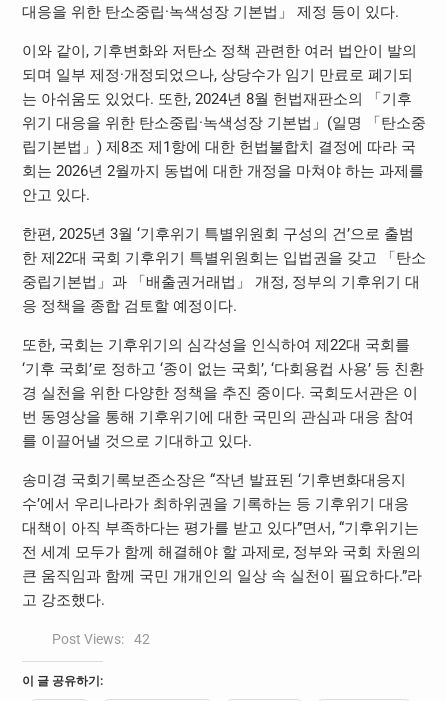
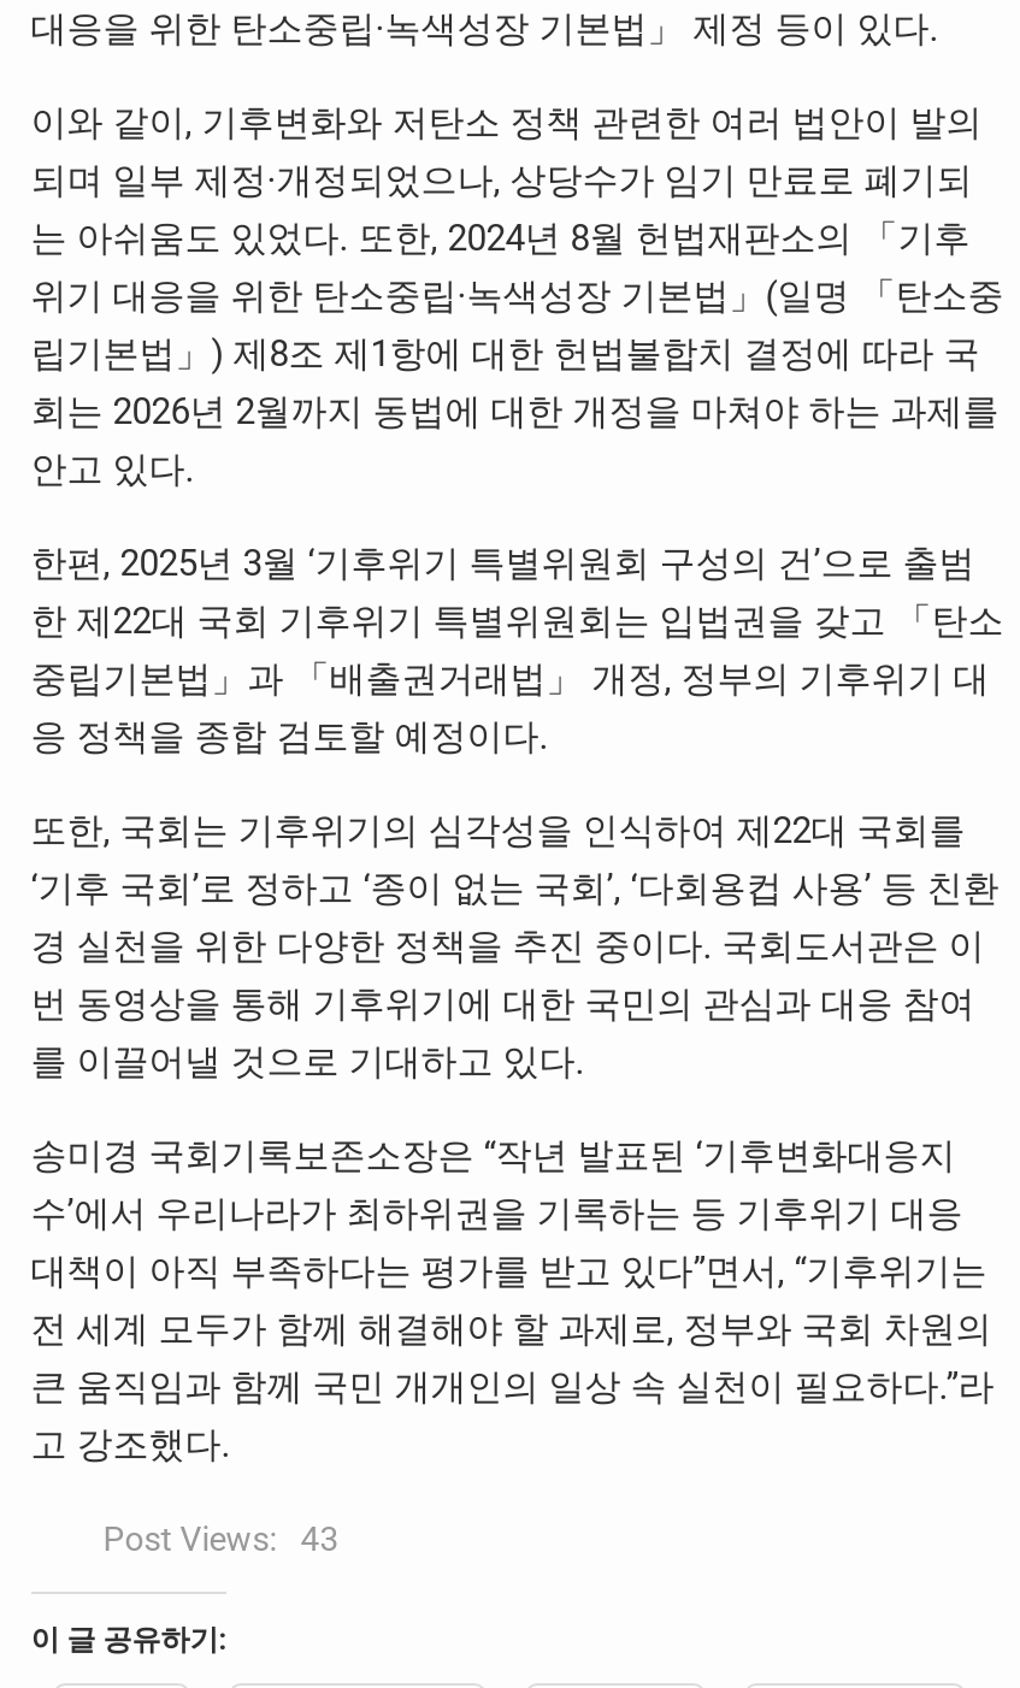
- Post Views: 42
+ Post Views: 43
